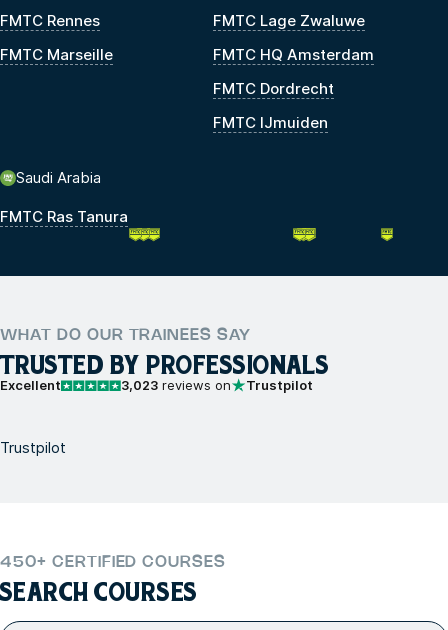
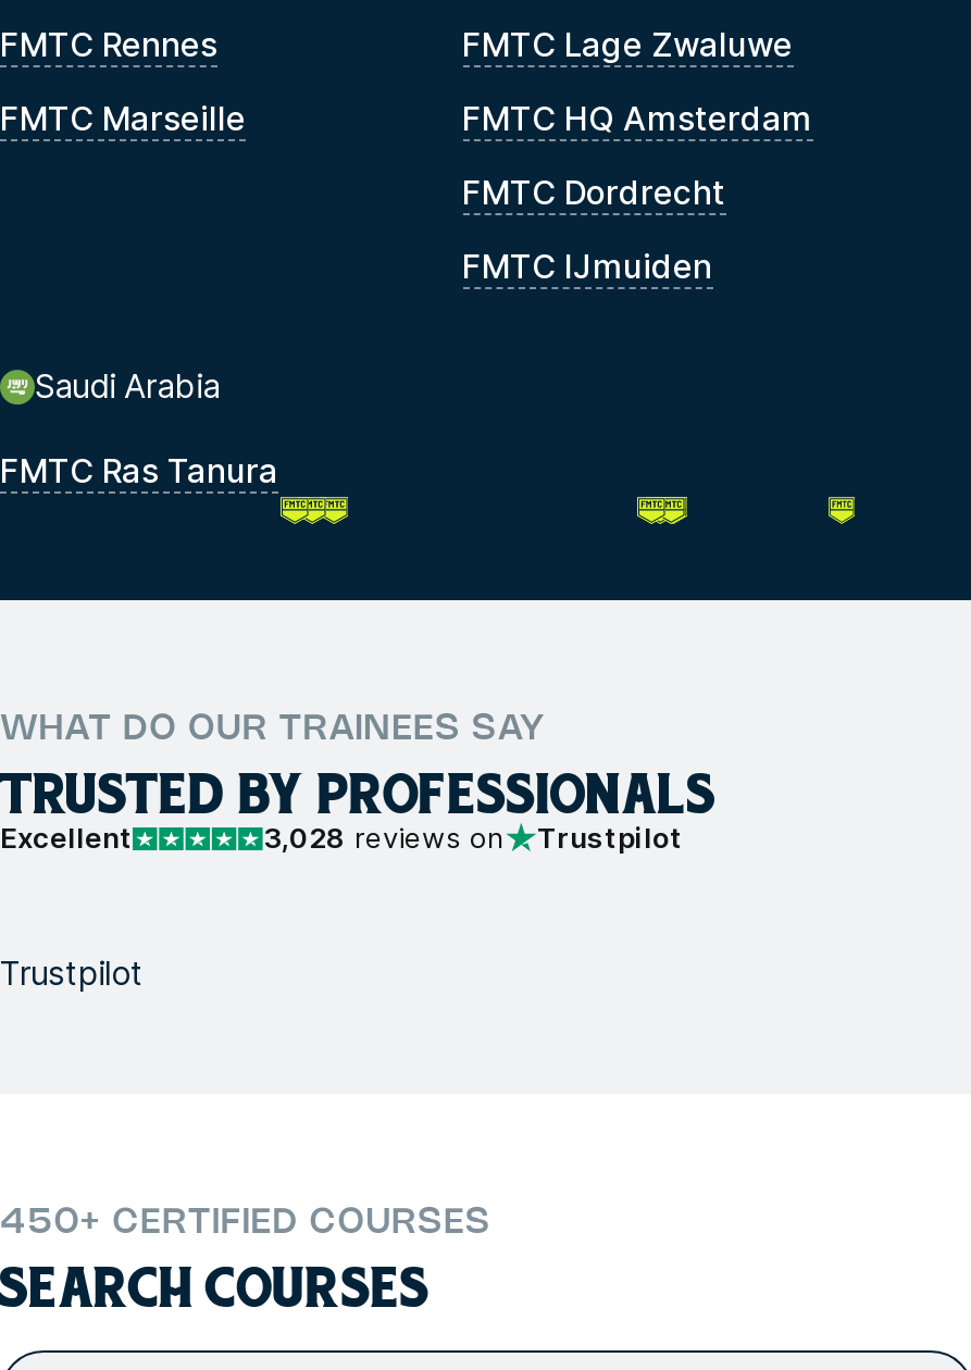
- 3,023 reviews on Trustpilot
+ 3,028 reviews on Trustpilot
